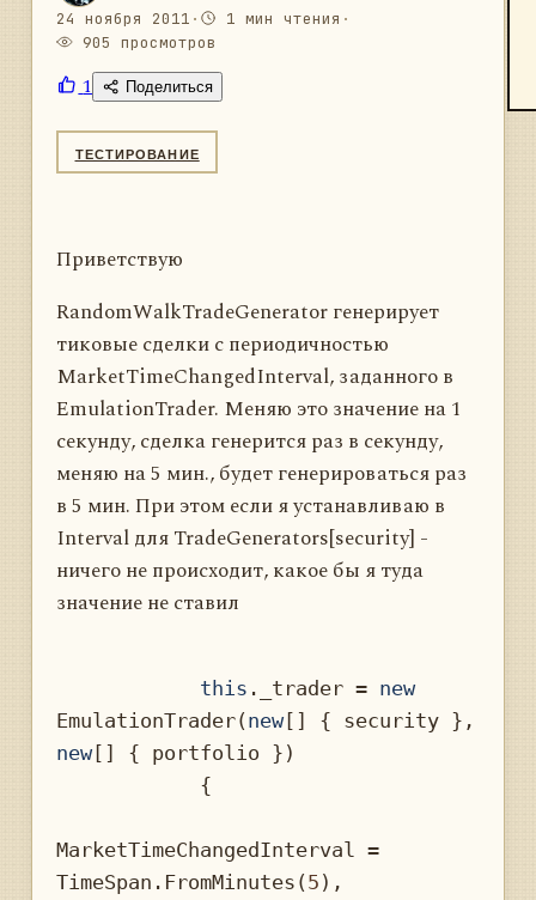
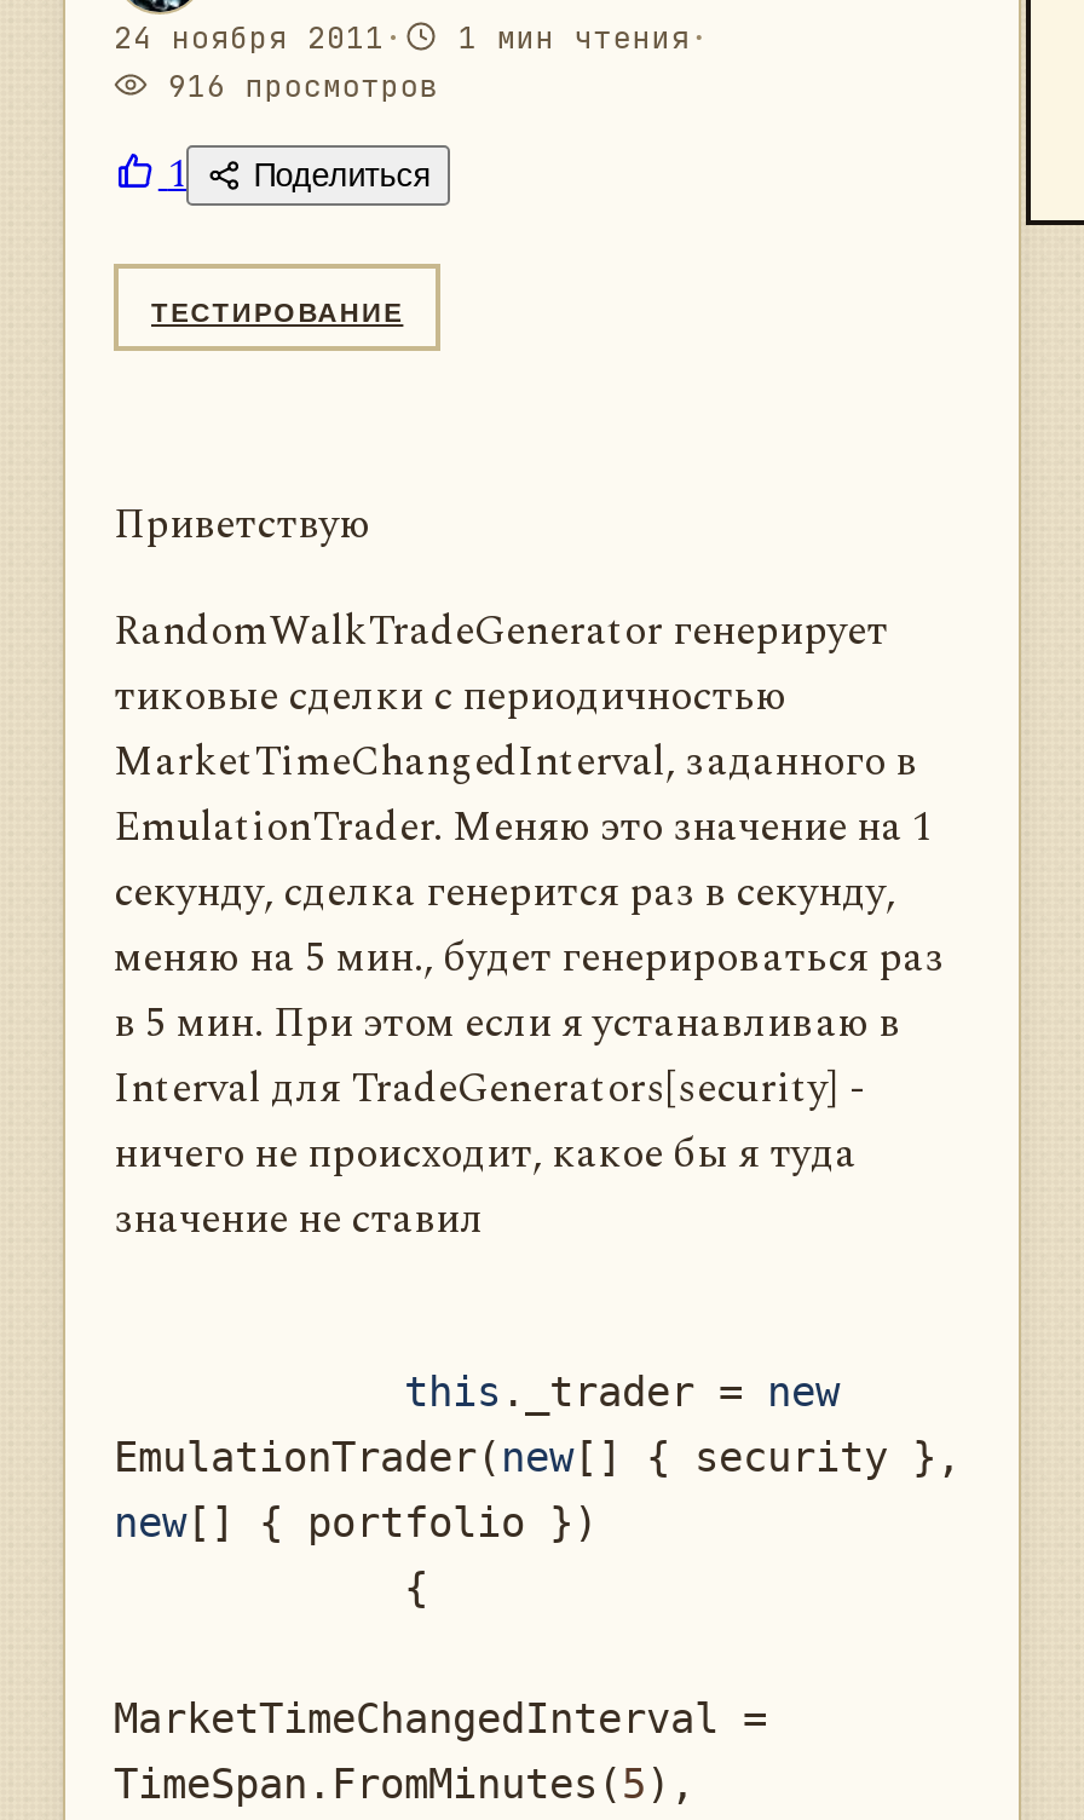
- 905 просмотров
+ 916 просмотров
